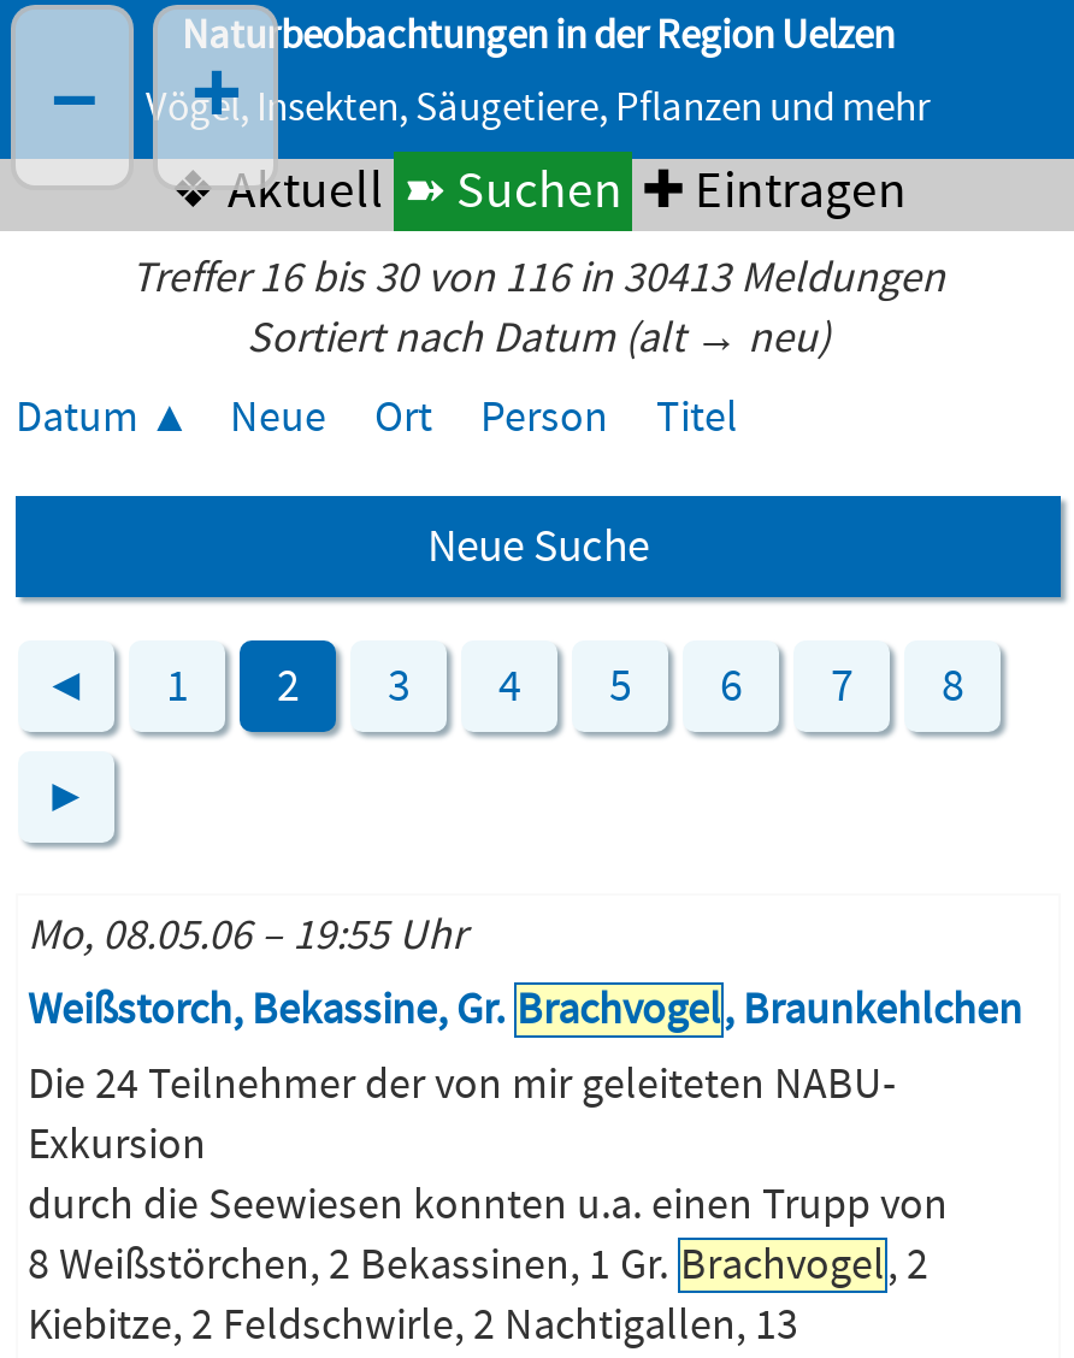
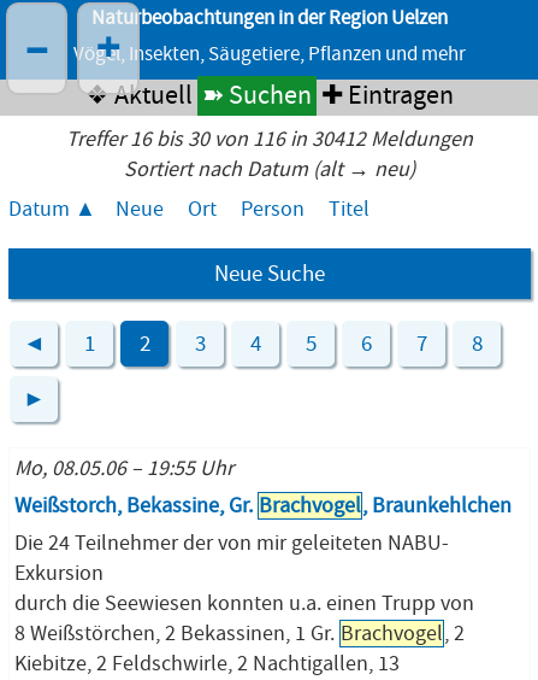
- Treffer 16 bis 30 von 116 in 30413 Meldungen
+ Treffer 16 bis 30 von 116 in 30412 Meldungen
